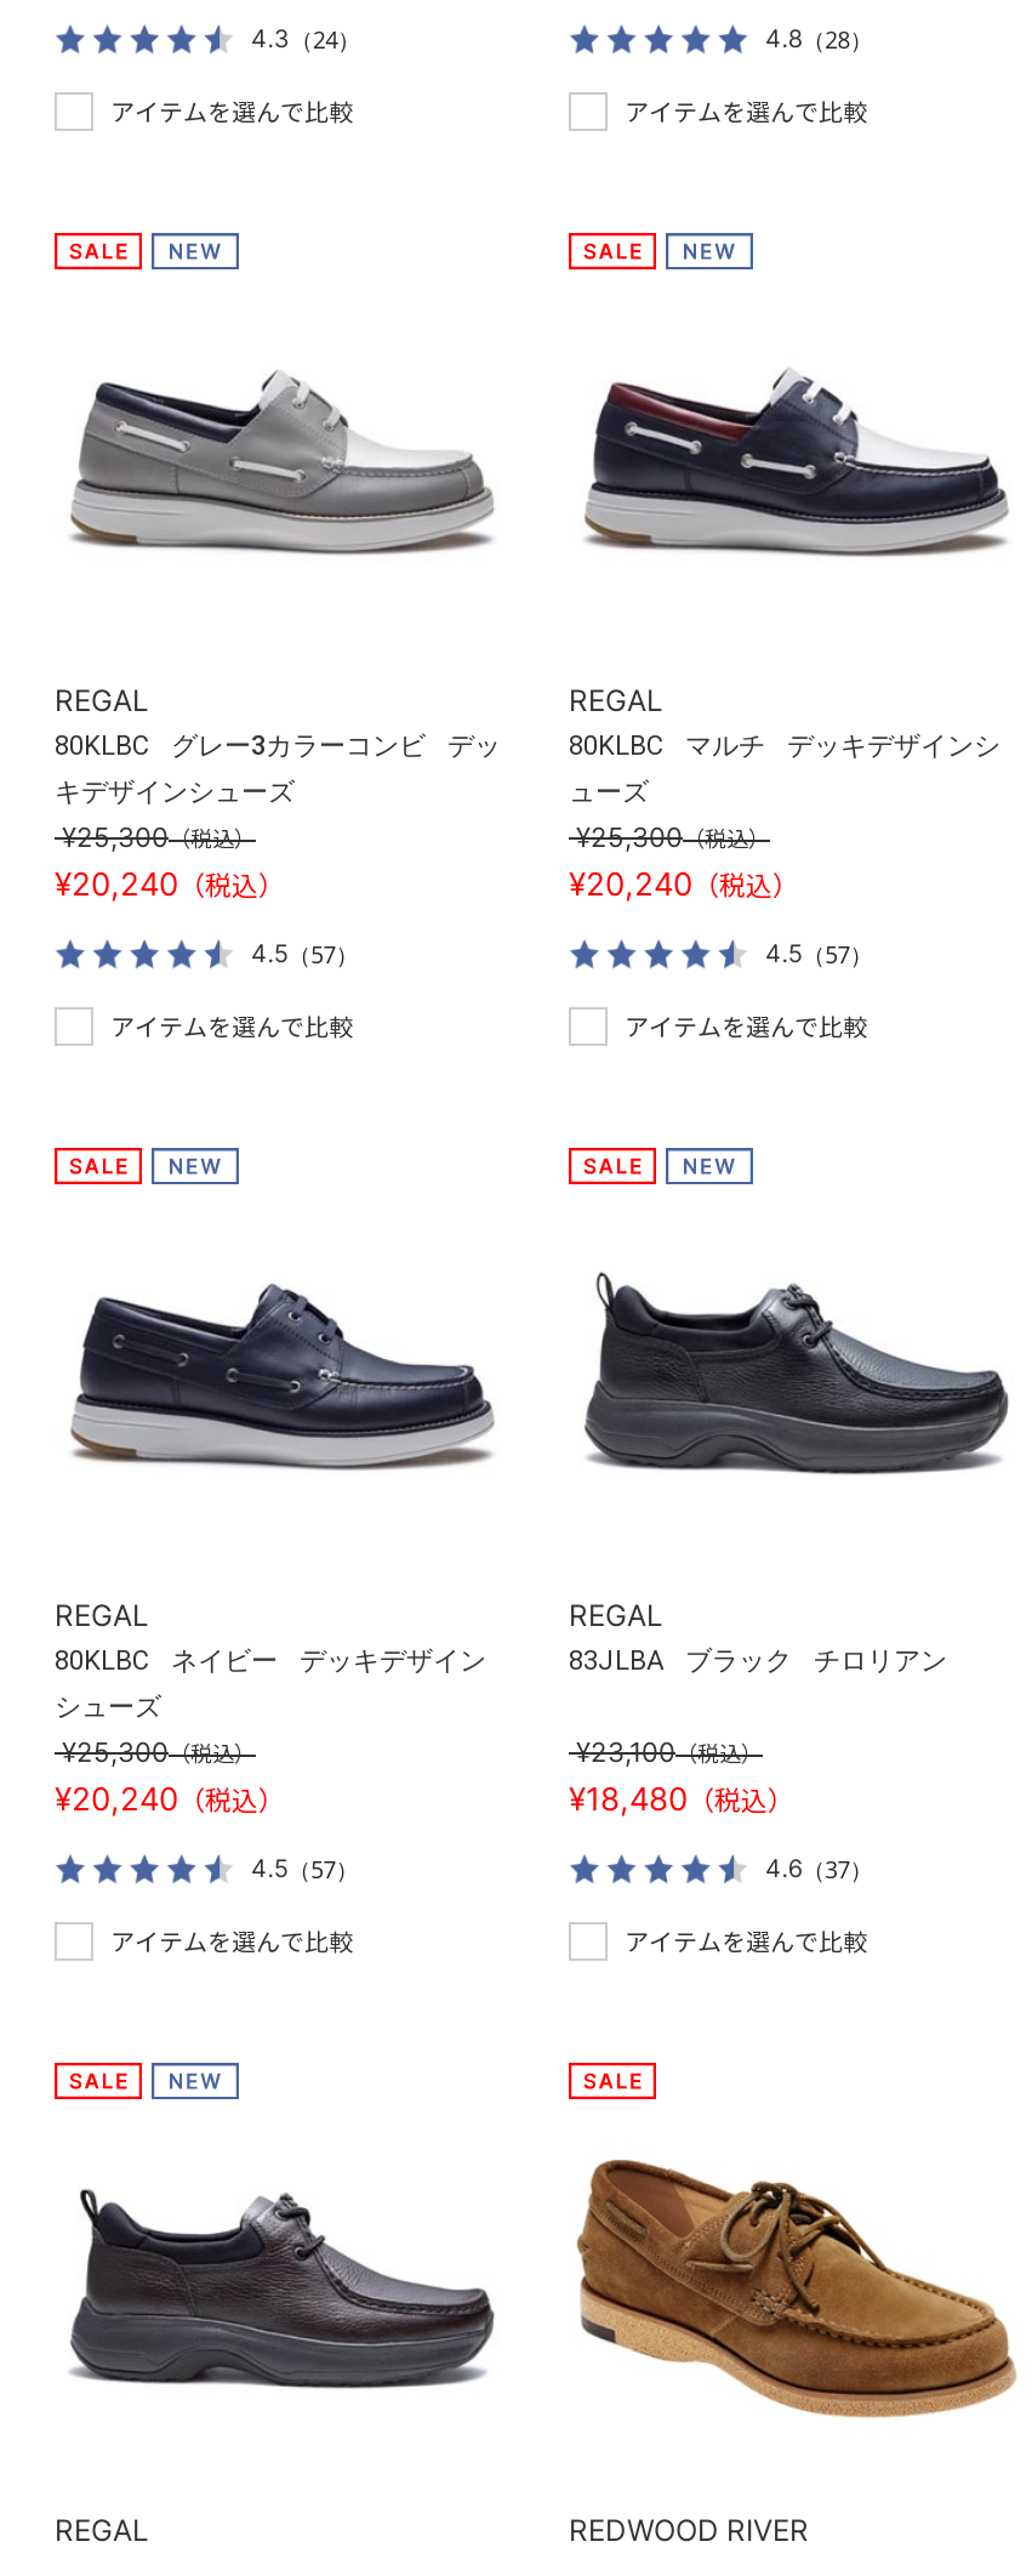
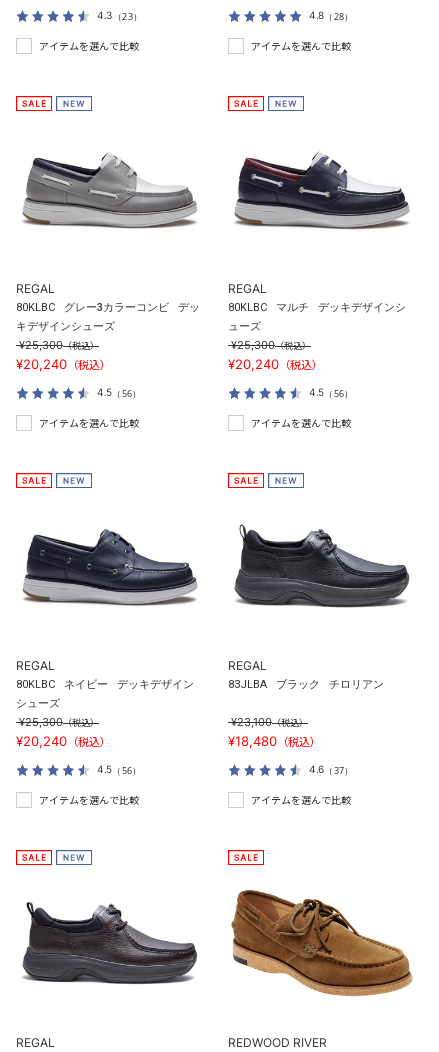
- 4.3（24）
+ 4.3（23）

- 4.5（57）
+ 4.5（56）

- 4.5（57）
+ 4.5（56）

- 4.5（57）
+ 4.5（56）
